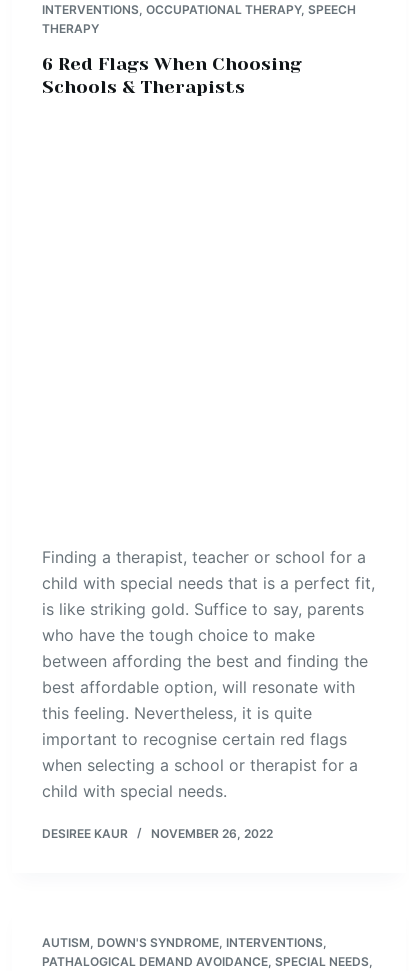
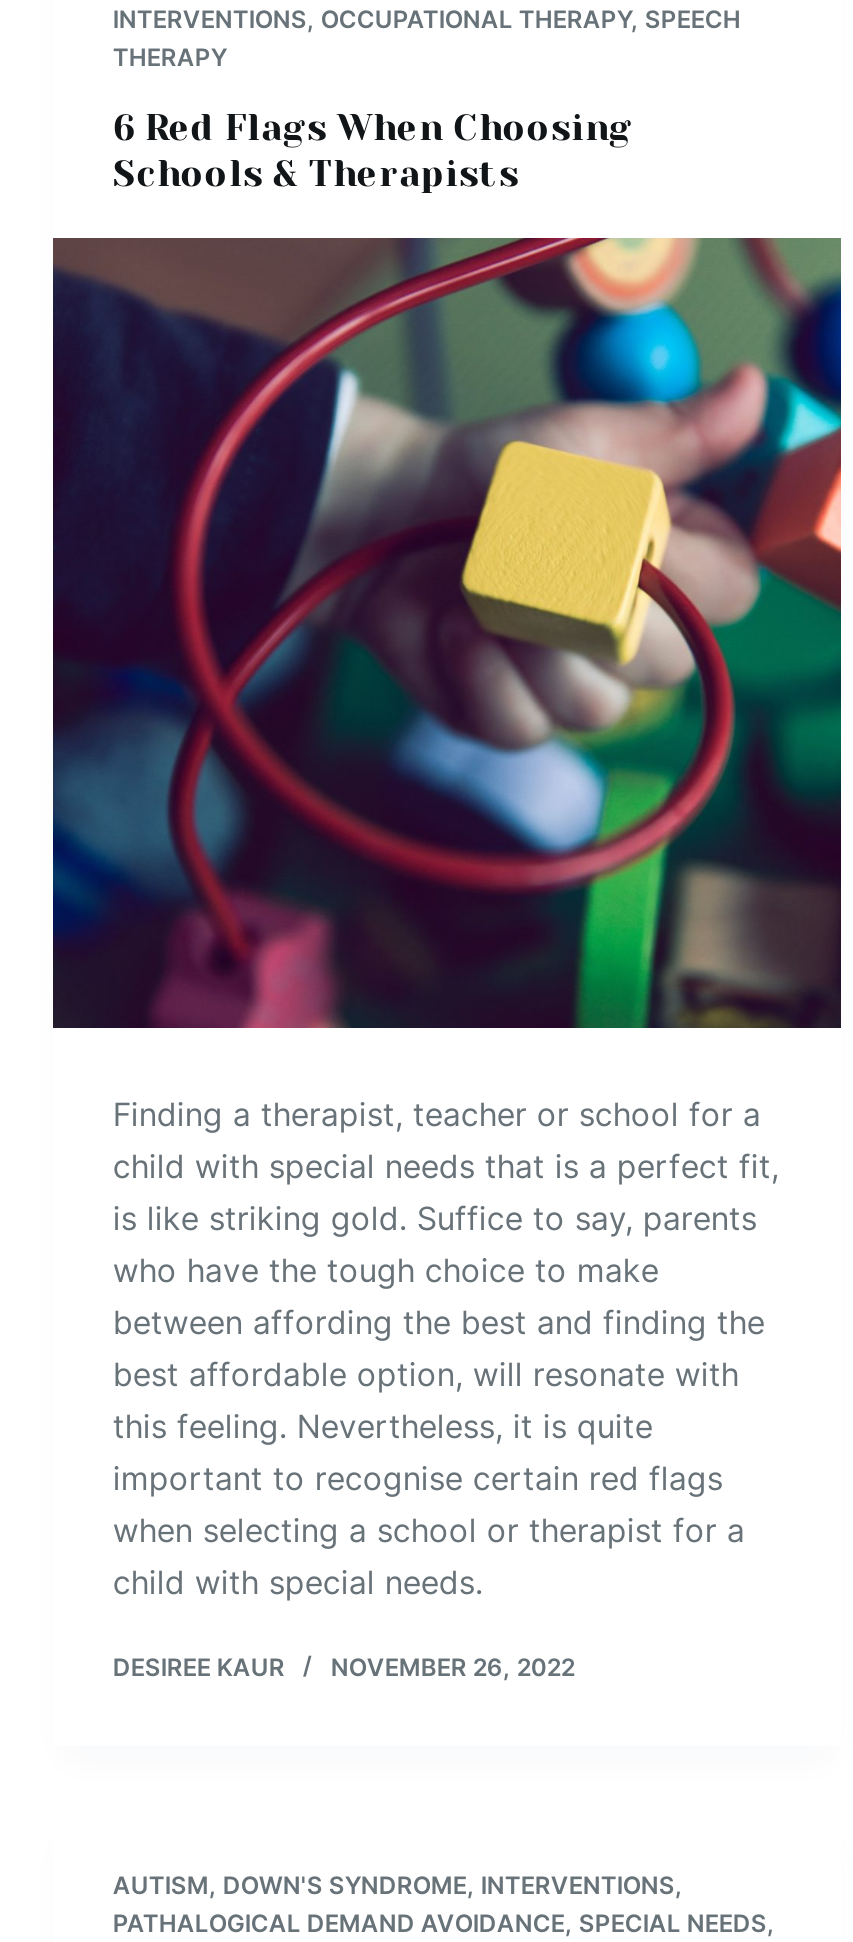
+ [image]
